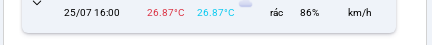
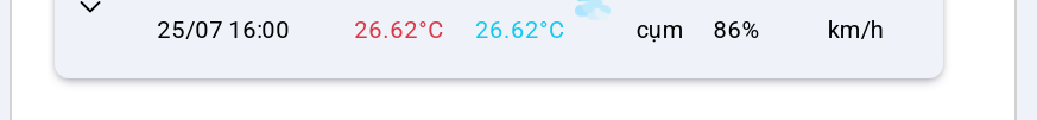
- 26.87°C
- 26.87°C
+ 26.62°C
+ 26.62°C

- rác
+ cụm
